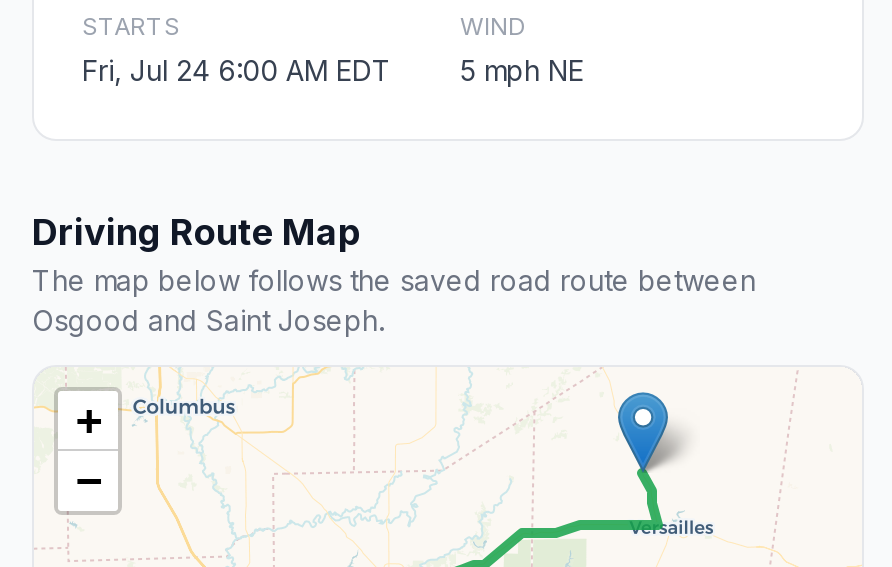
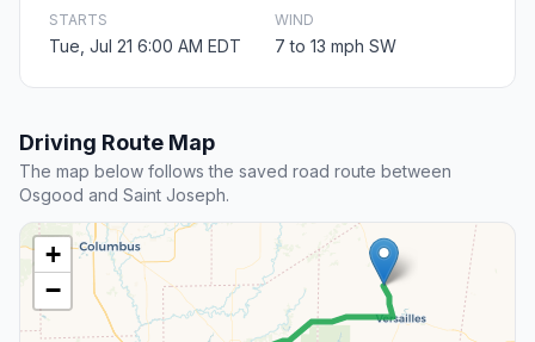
- Fri, Jul 24 6:00 AM EDT
+ Tue, Jul 21 6:00 AM EDT

- 5 mph NE
+ 7 to 13 mph SW
